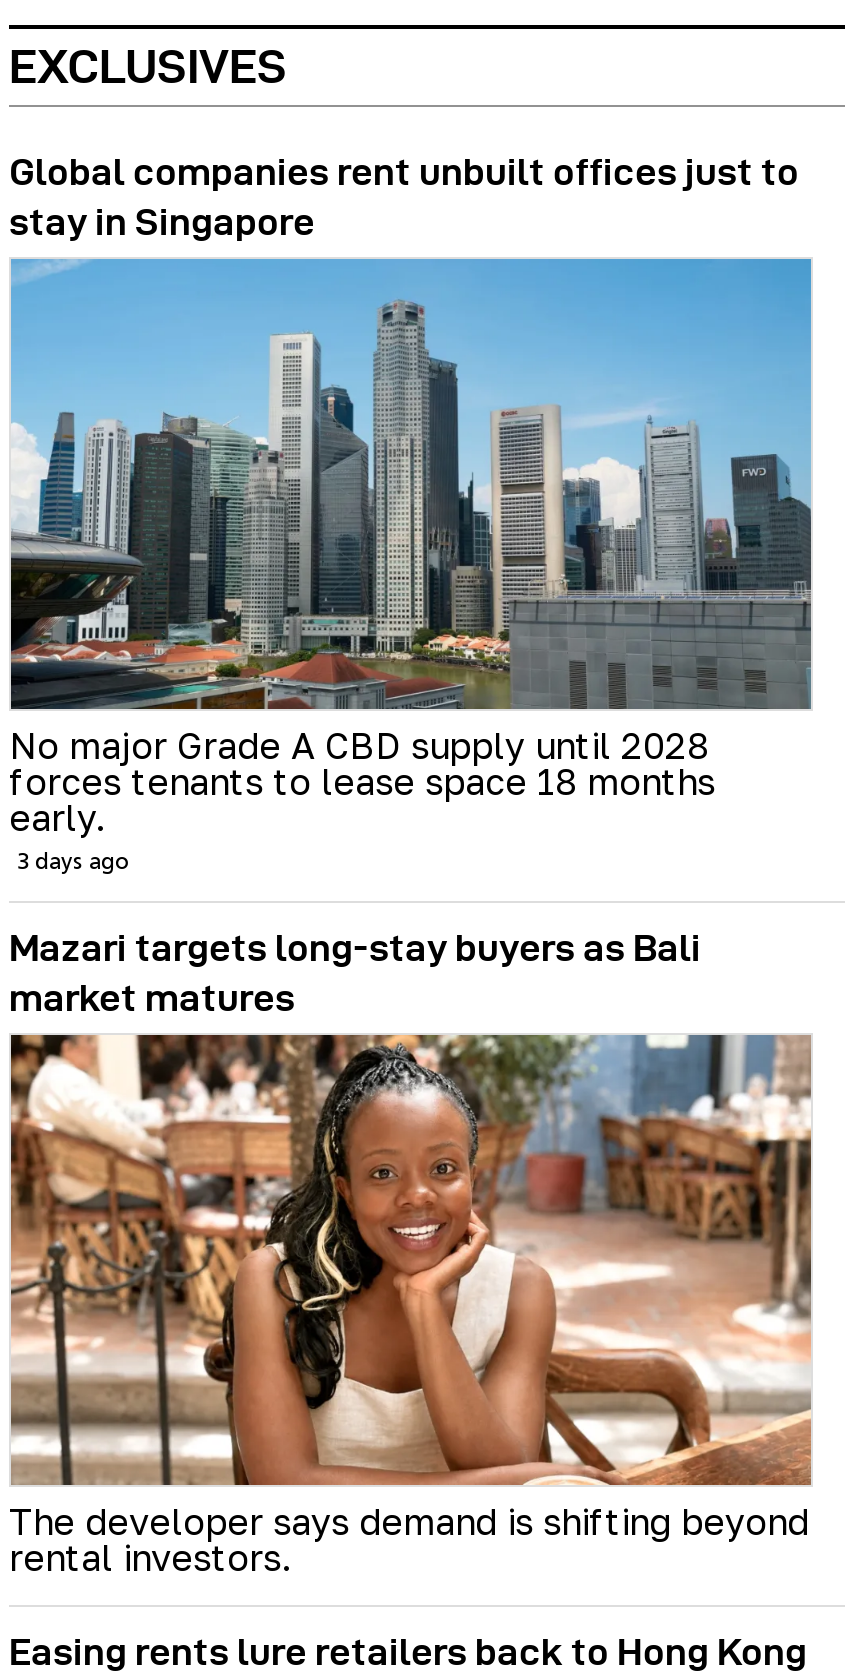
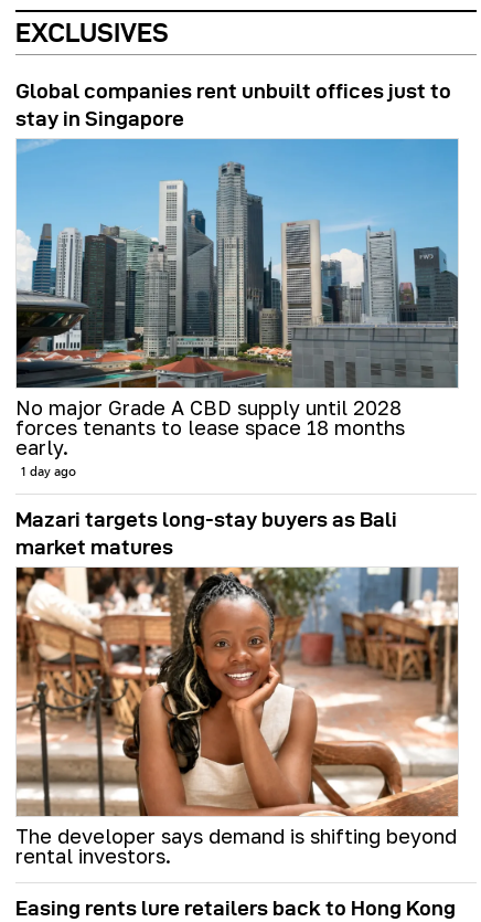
- 3 days ago
+ 1 day ago
